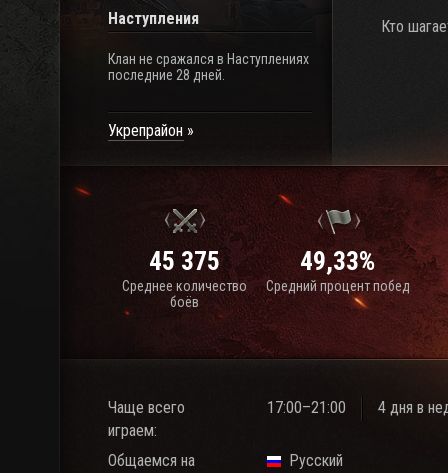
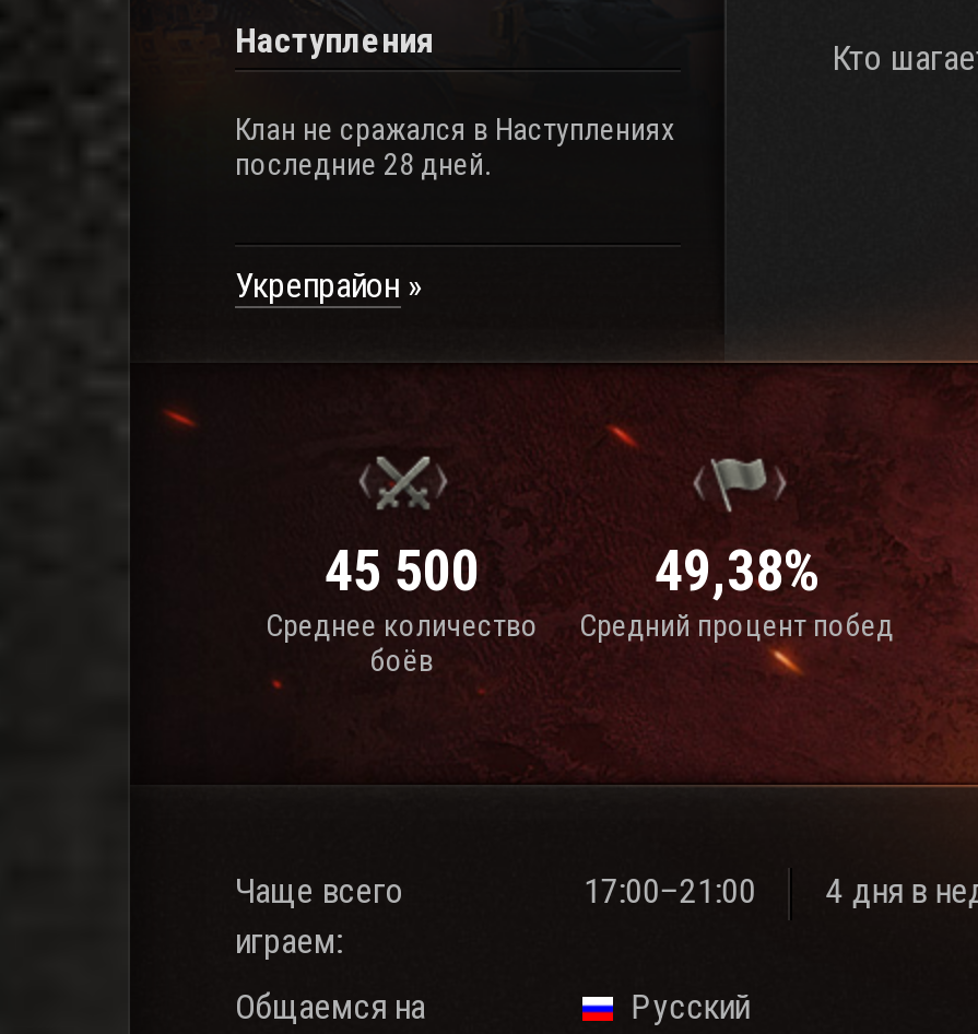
- 45 375
+ 45 500

- 49,33%
+ 49,38%
